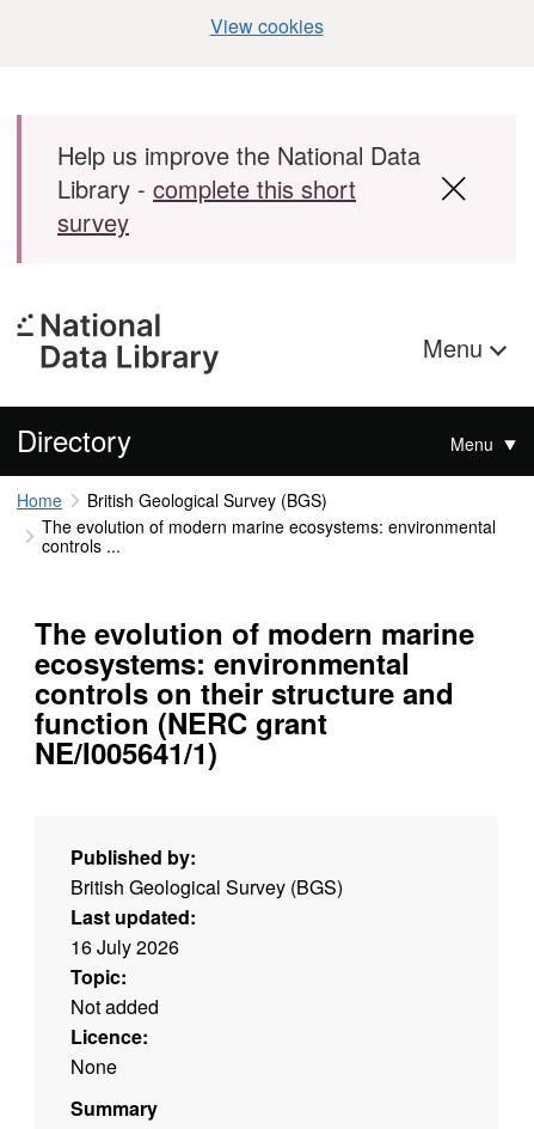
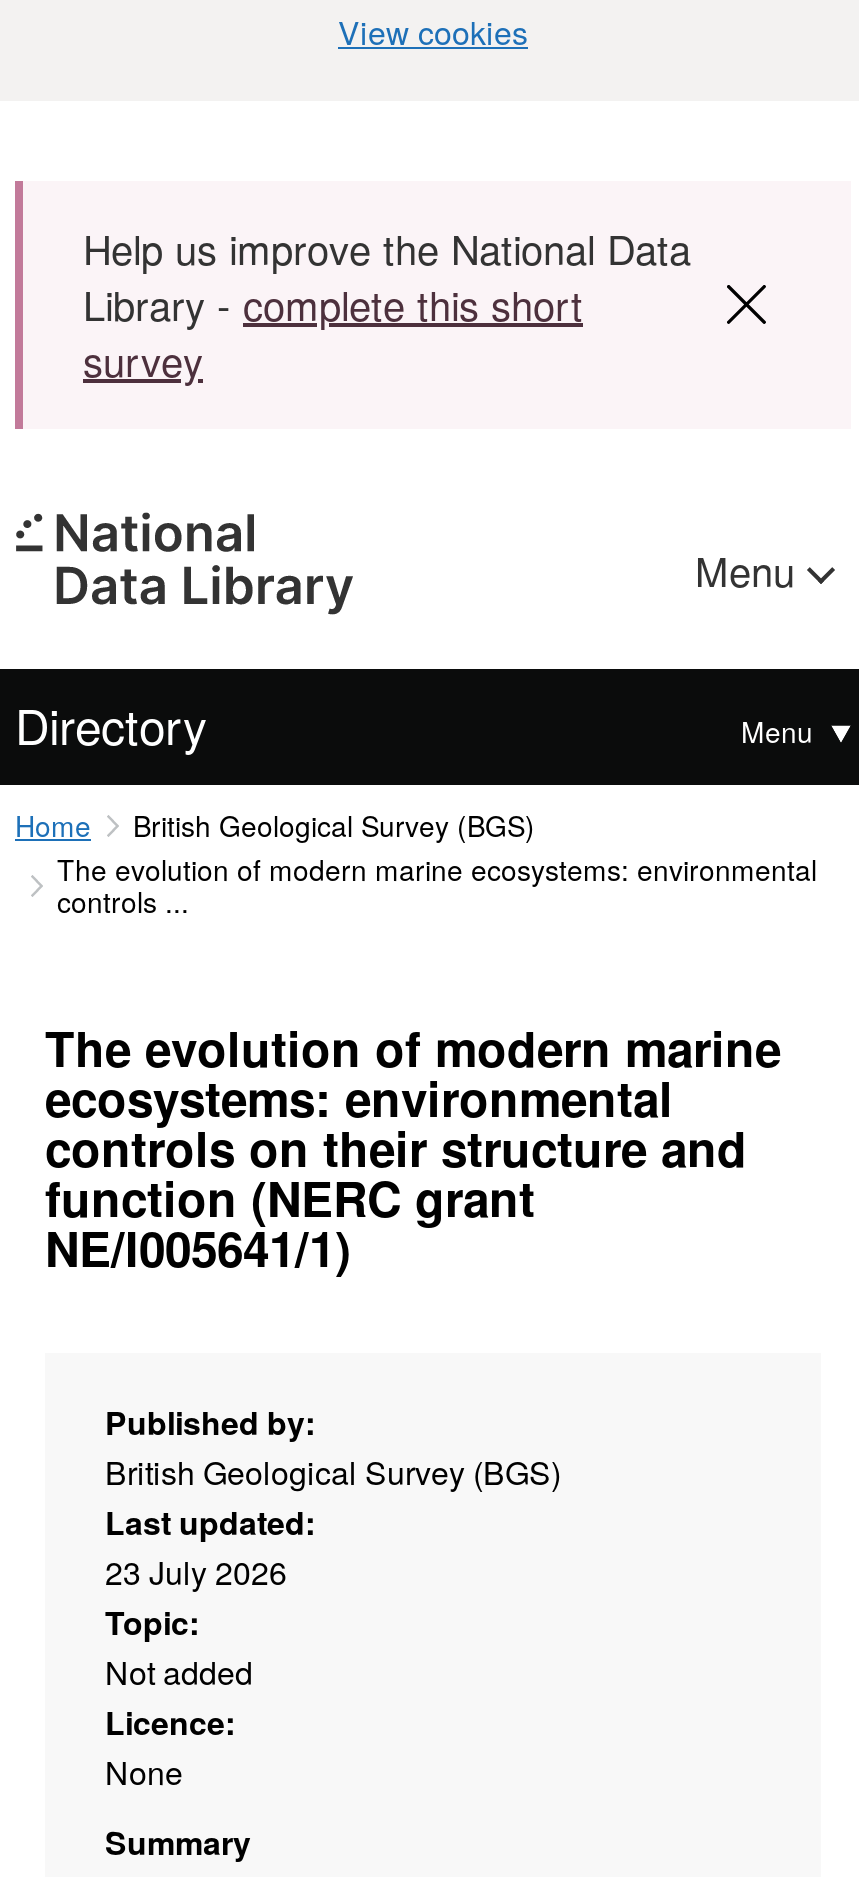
- 16 July 2026
+ 23 July 2026
